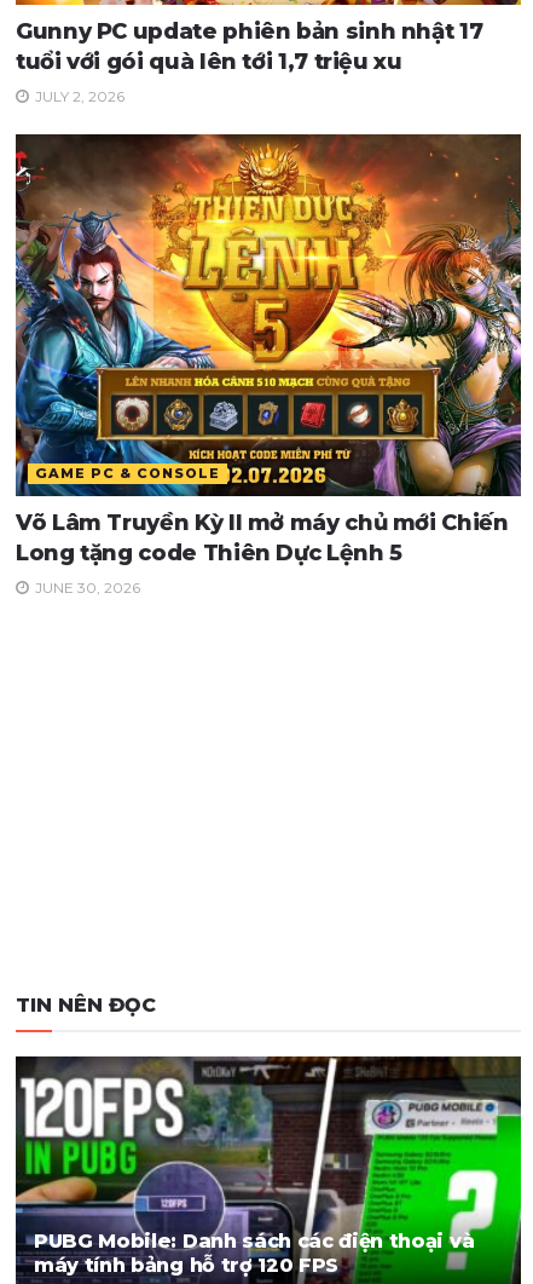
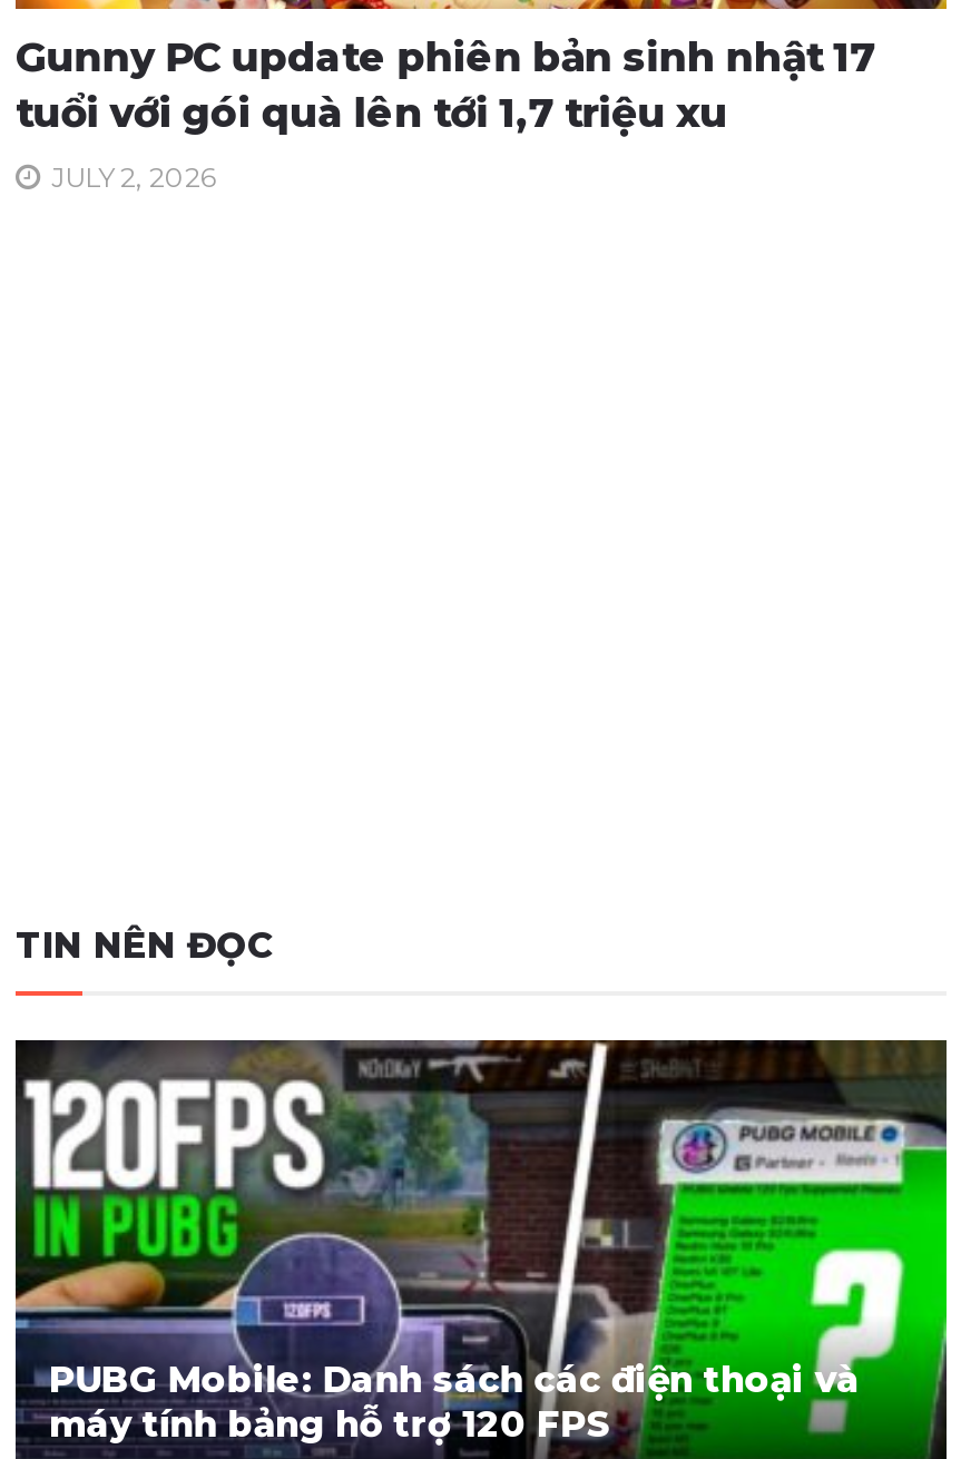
- [image]
- GAME PC & CONSOLE
- Võ Lâm Truyền Kỳ II mở máy chủ mới Chiến
- Long tặng code Thiên Dực Lệnh 5
- JUNE 30, 2026
